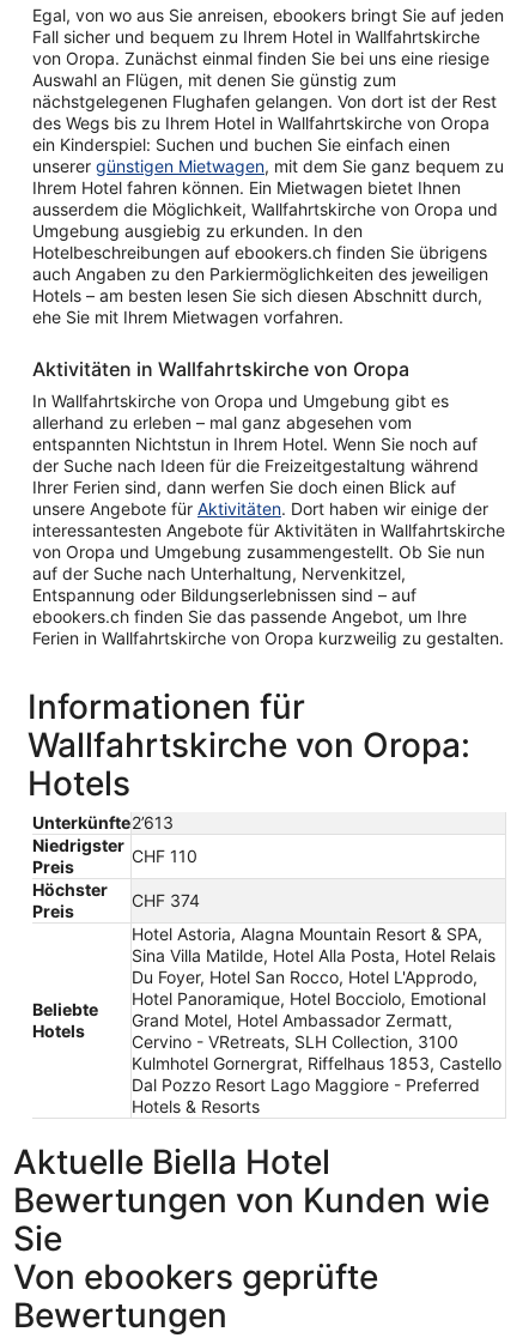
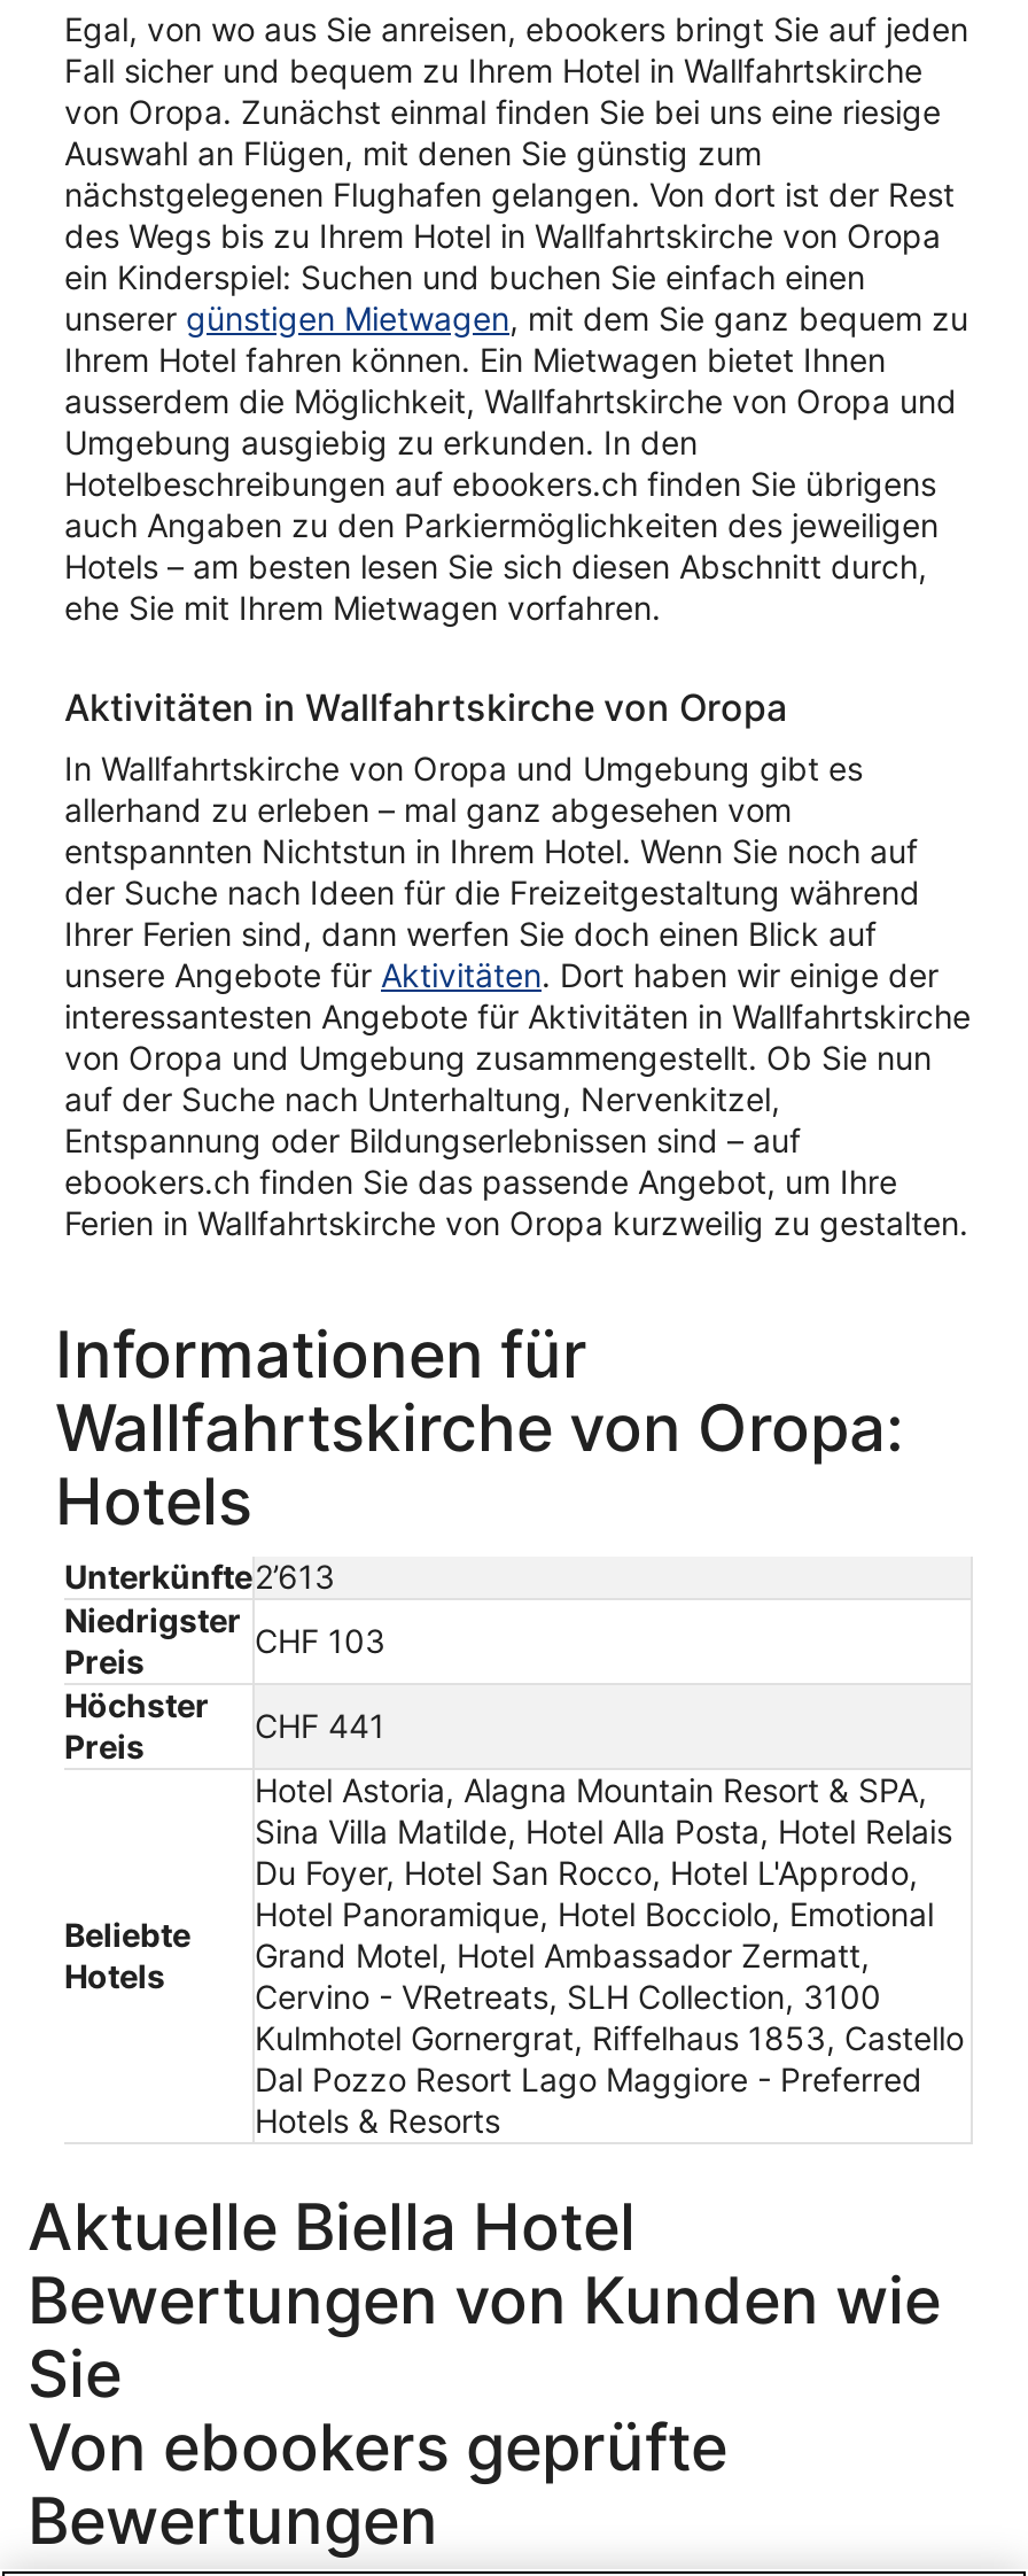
- CHF 110
+ CHF 103

- CHF 374
+ CHF 441
